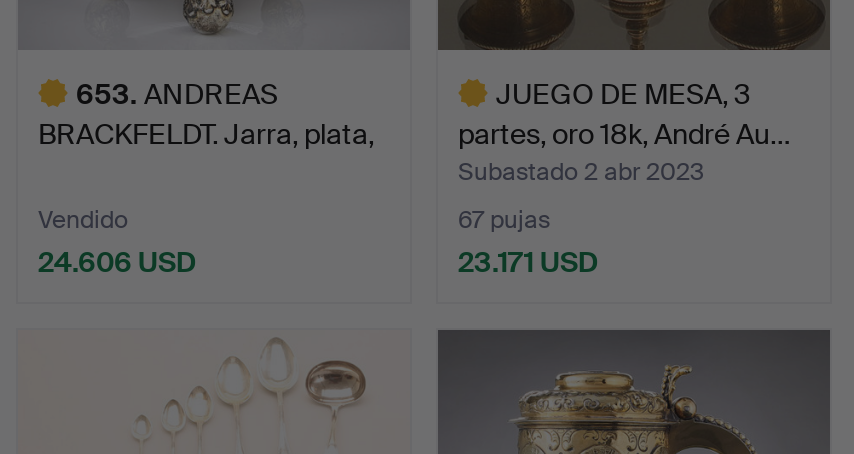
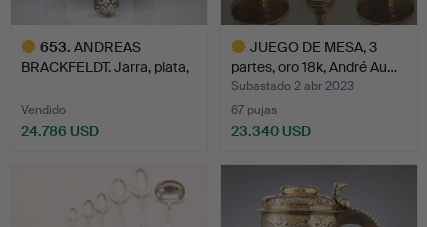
- 24.606 USD
+ 24.786 USD

- 23.171 USD
+ 23.340 USD
